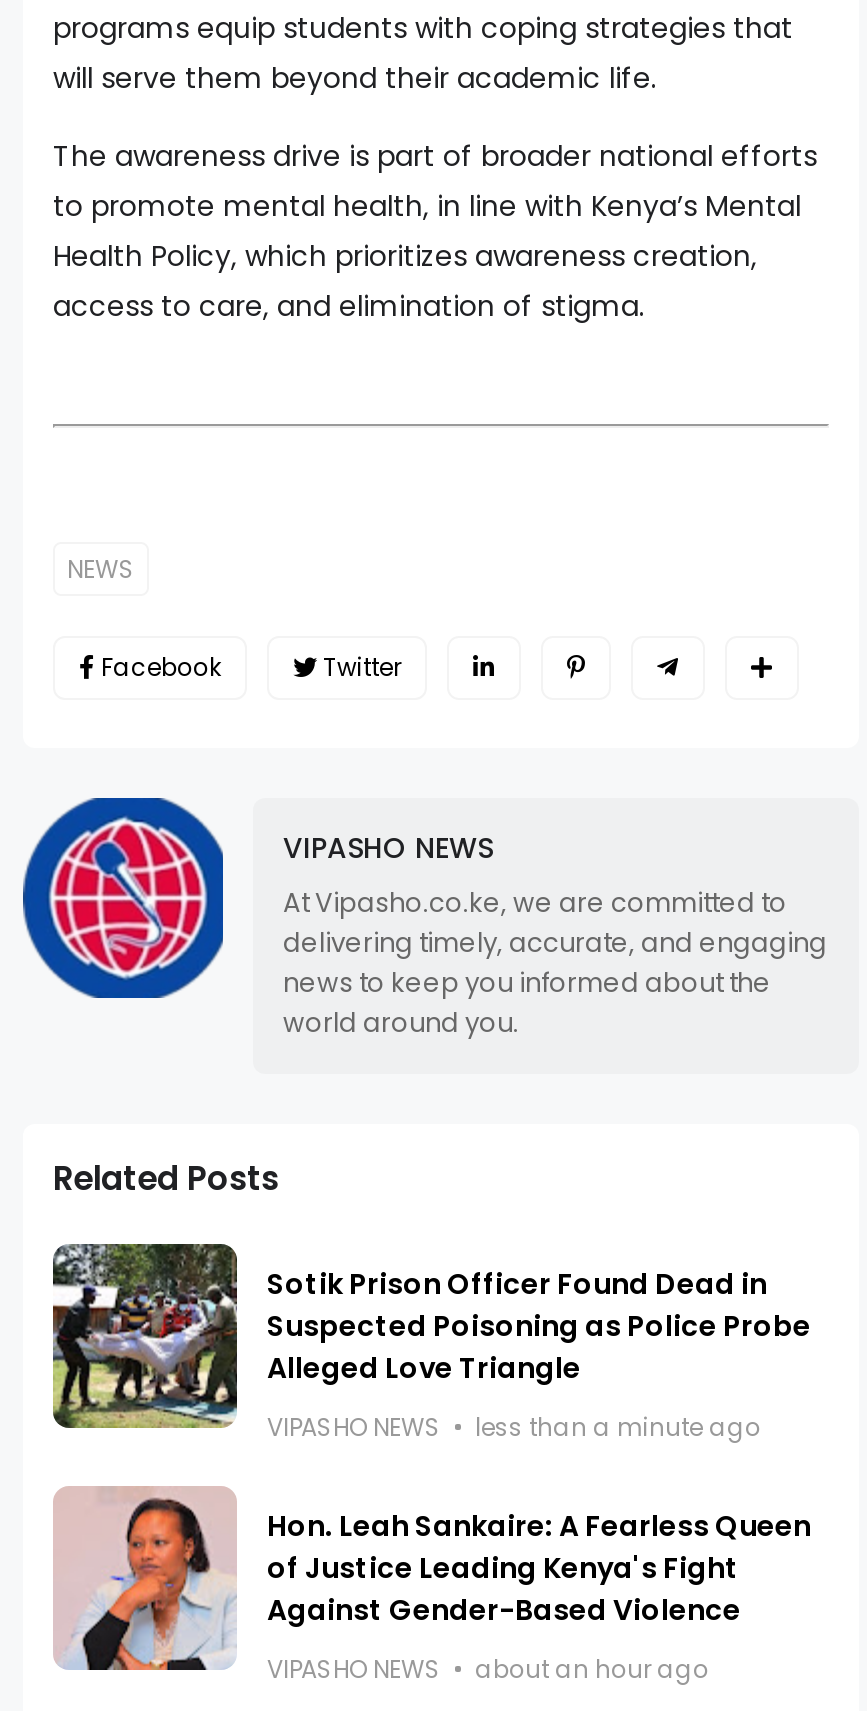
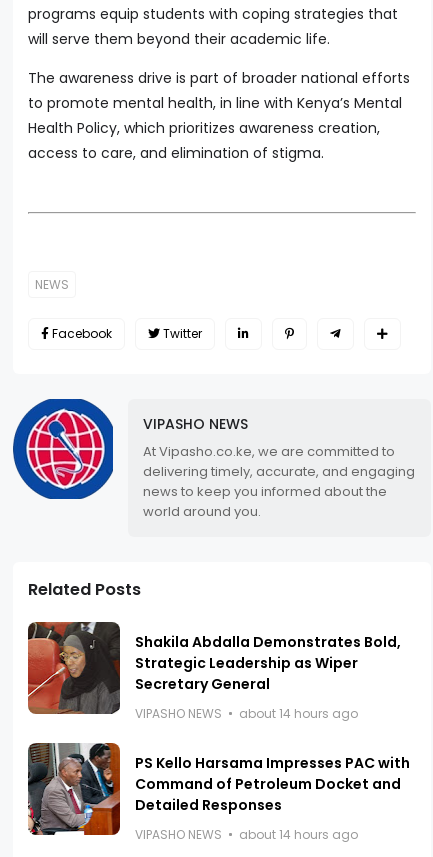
- [image]
- Sotik Prison Officer Found Dead in
- Suspected Poisoning as Police Probe
- Alleged Love Triangle
+ [image]
+ Shakila Abdalla Demonstrates Bold,
+ Strategic Leadership as Wiper
+ Secretary General

- less than a minute ago
+ about 14 hours ago

- [image]
- Hon. Leah Sankaire: A Fearless Queen
- of Justice Leading Kenya's Fight
- Against Gender-Based Violence
+ [image]
+ PS Kello Harsama Impresses PAC with
+ Command of Petroleum Docket and
+ Detailed Responses

- about an hour ago
+ about 14 hours ago
